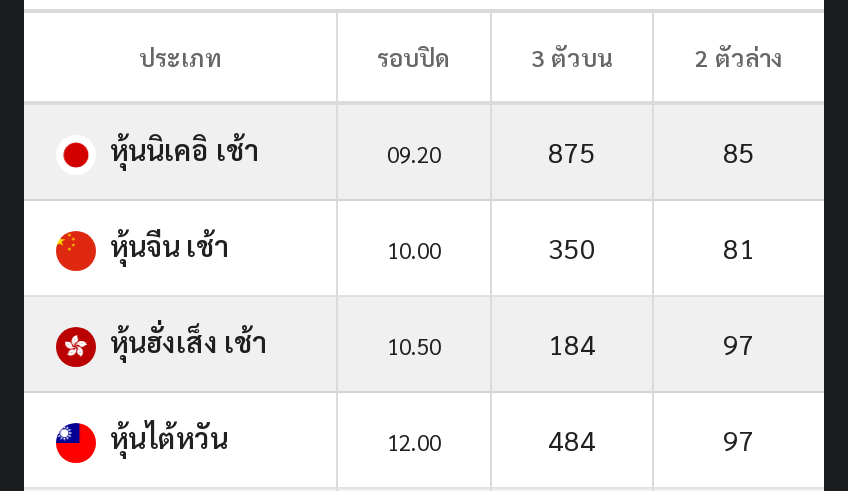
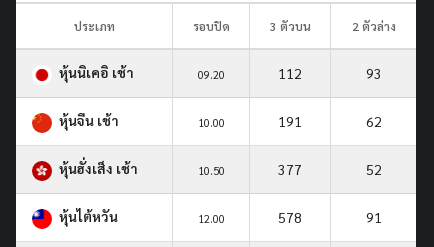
- 875
+ 112

- 85
+ 93

- 350
+ 191

- 81
+ 62

- 184
+ 377

- 97
+ 52

- 484
+ 578

- 97
+ 91
